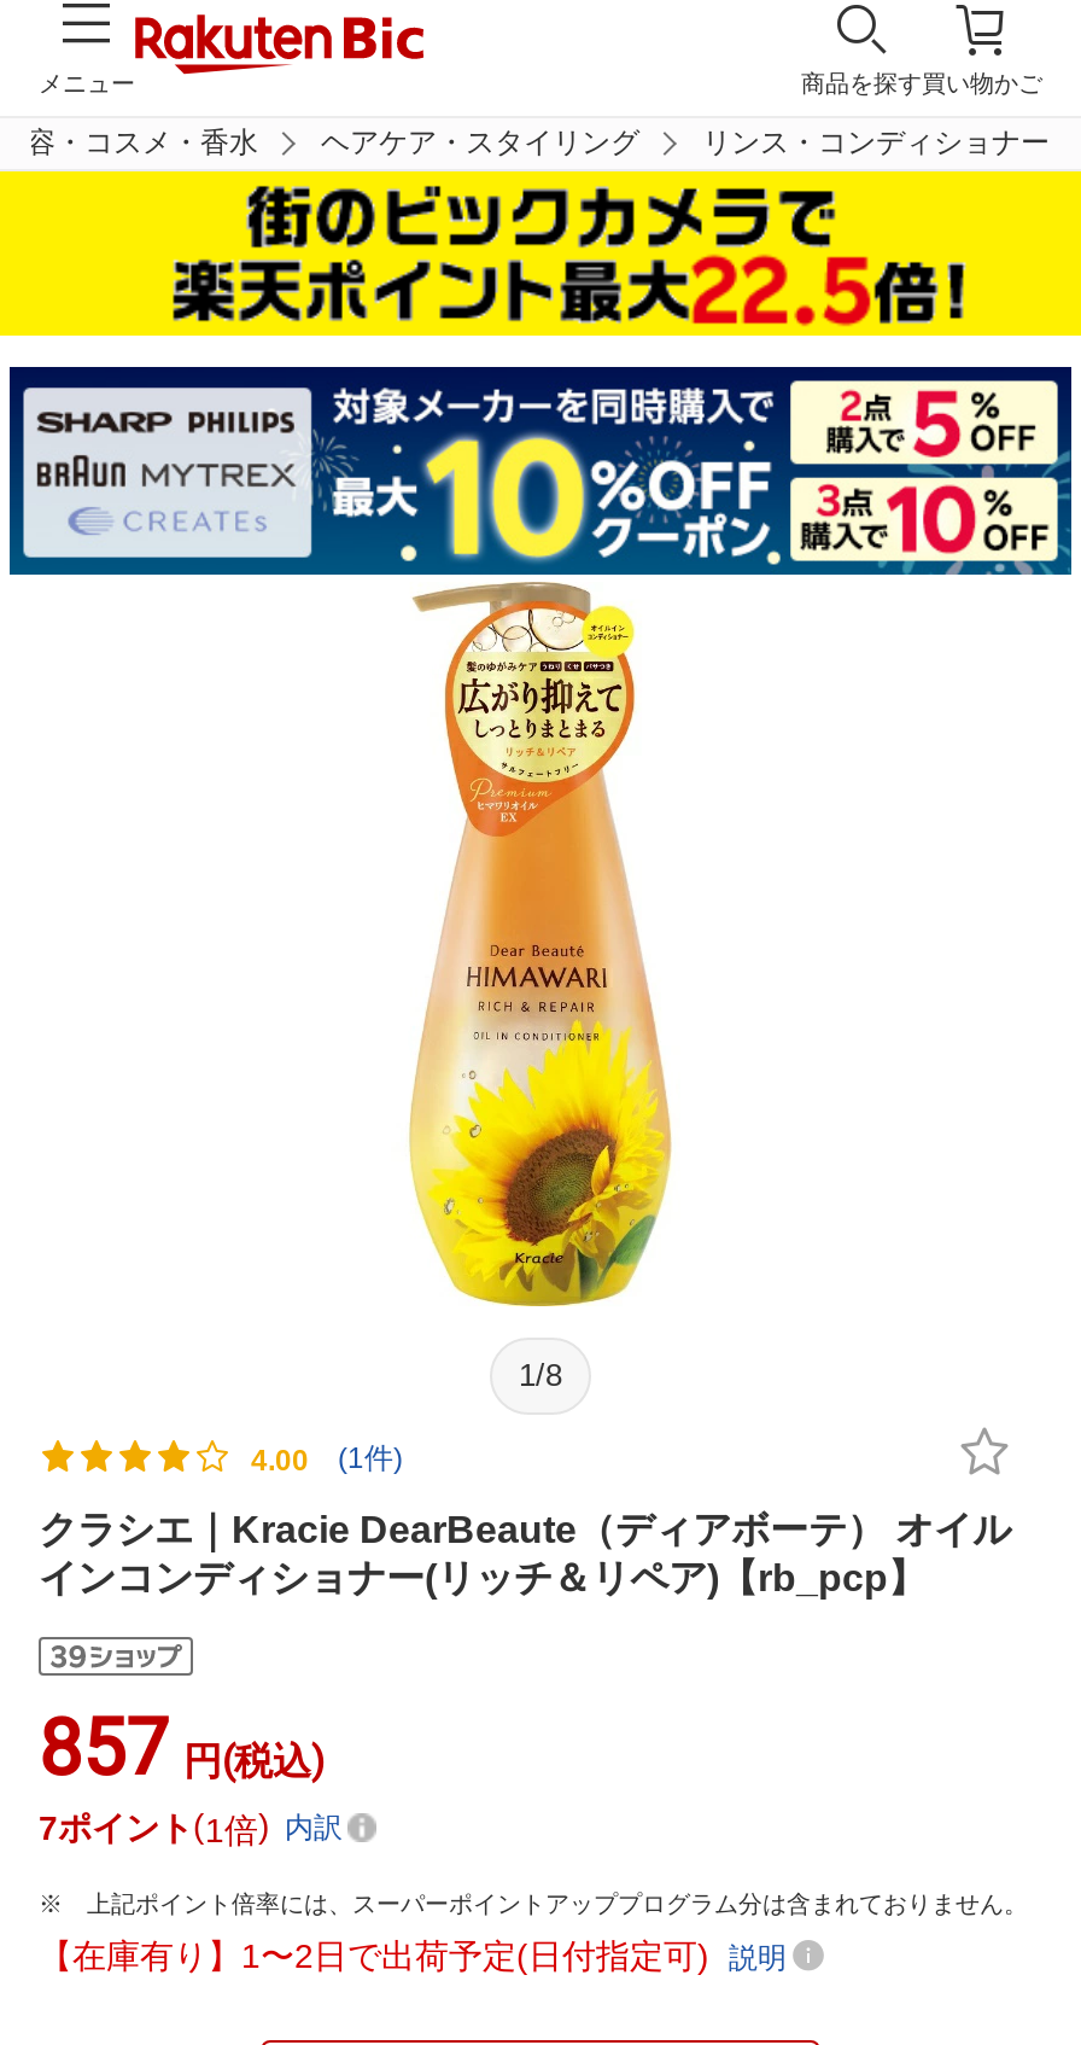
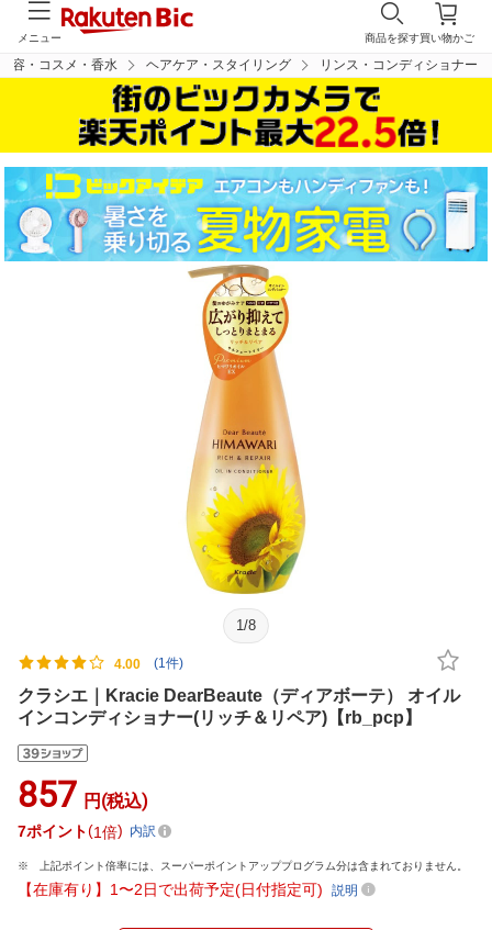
- [image]
+ [image]
